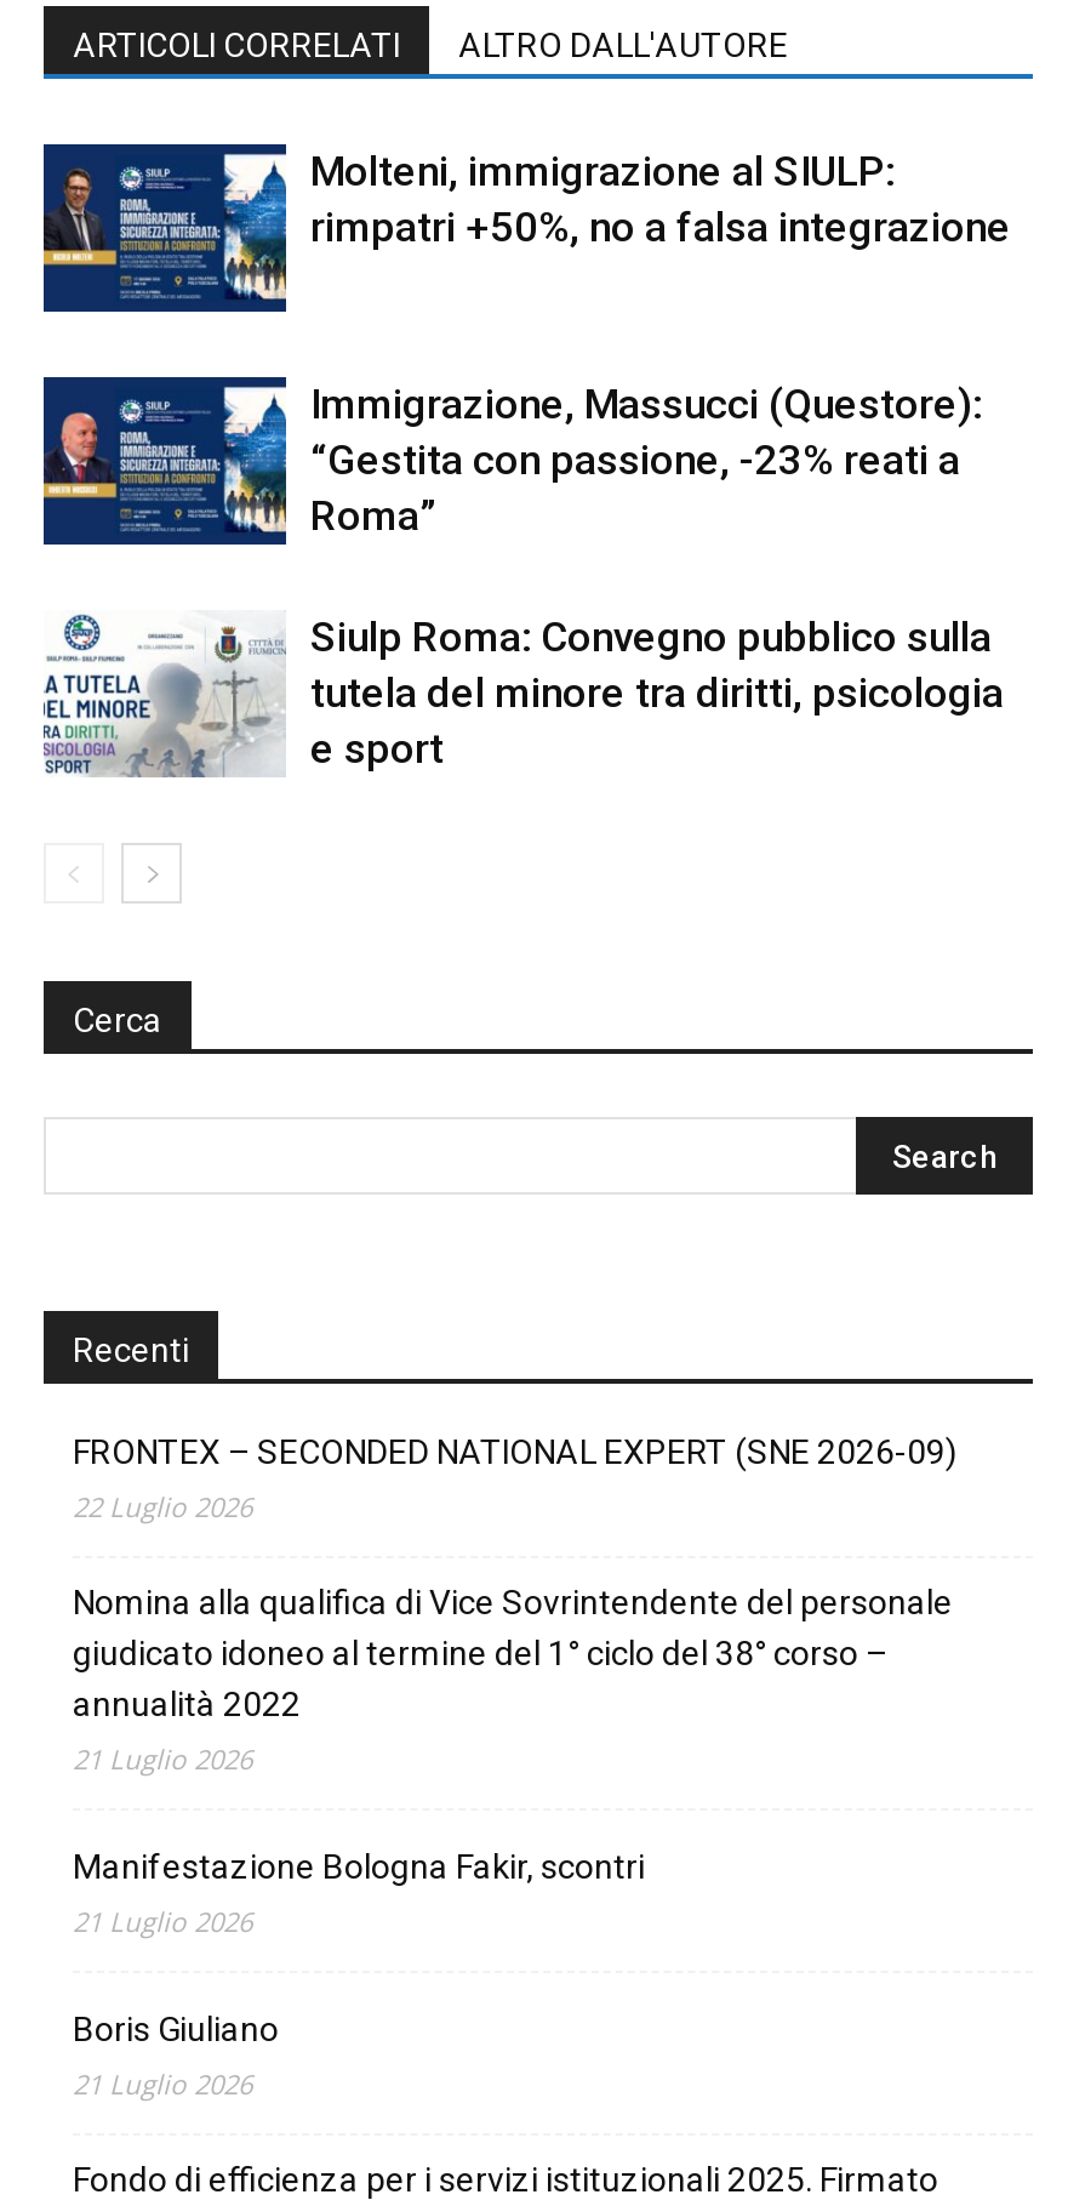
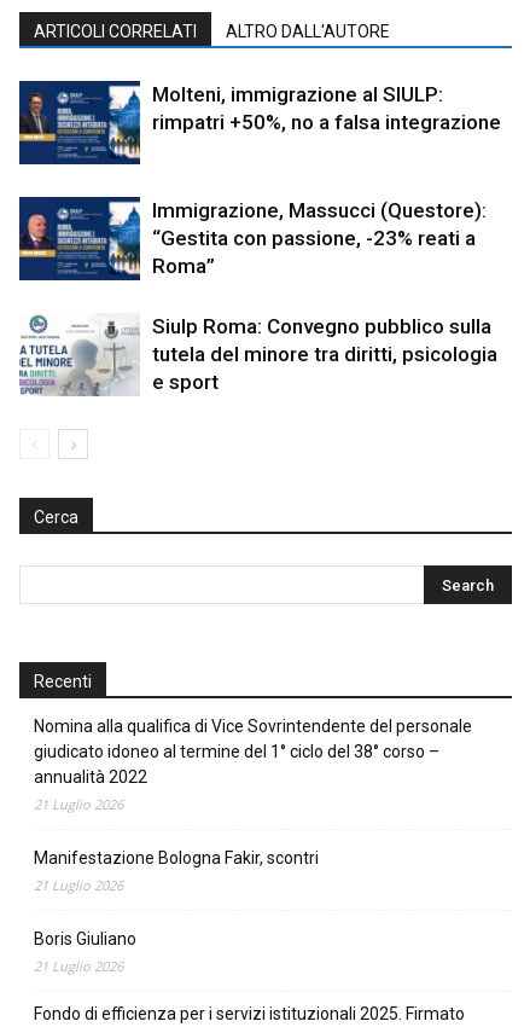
- FRONTEX – SECONDED NATIONAL EXPERT (SNE 2026-09)
- 22 Luglio 2026
